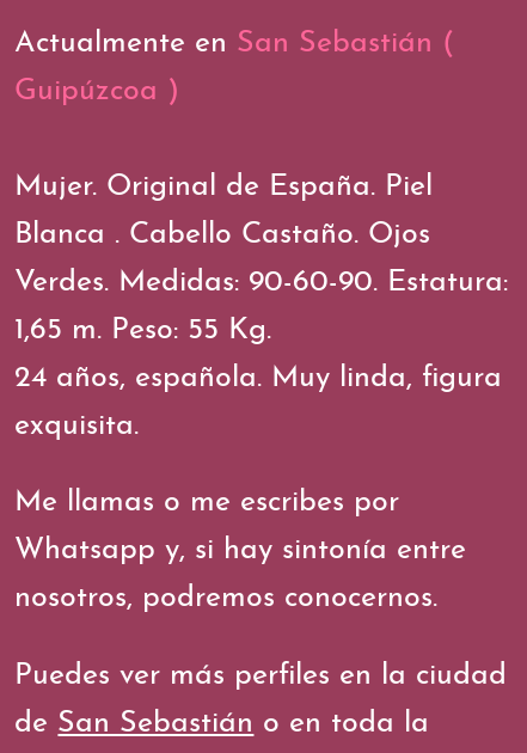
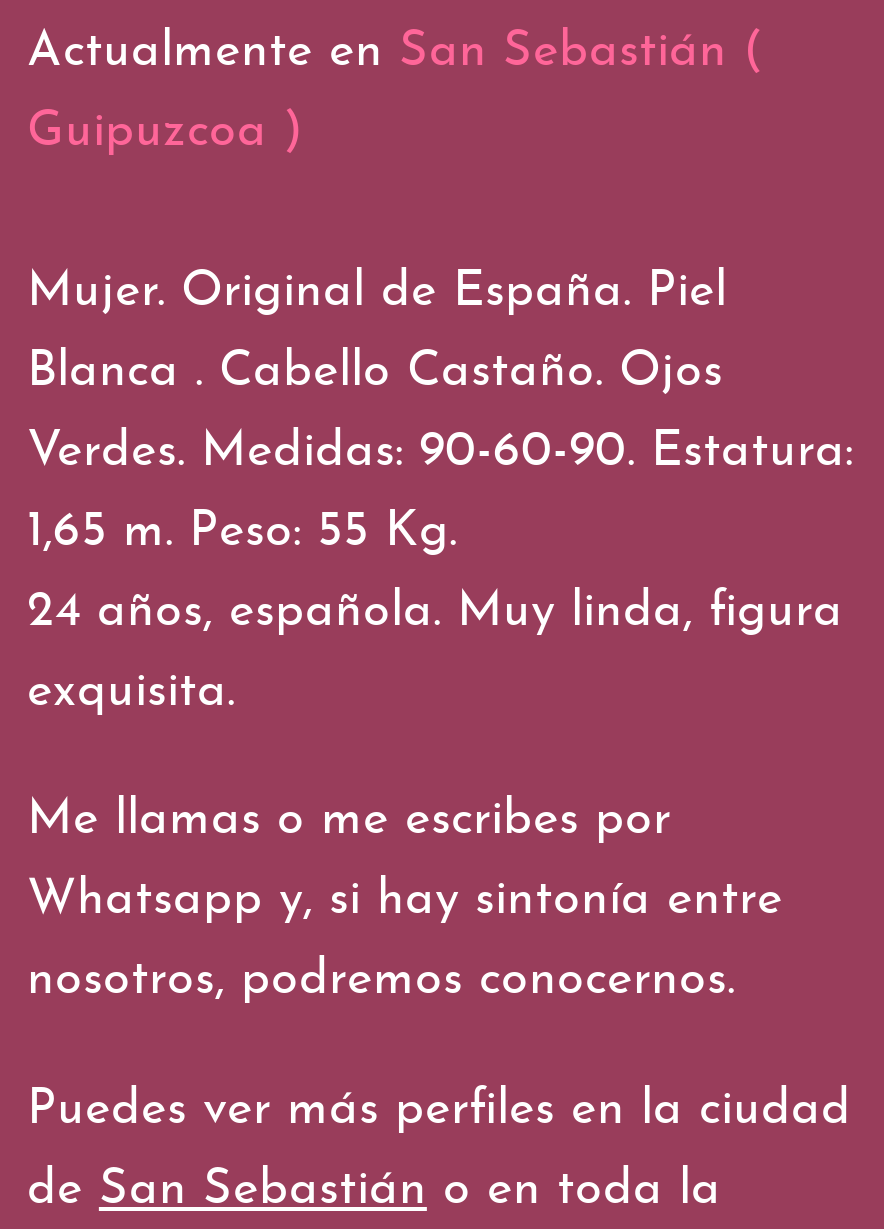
- Guipúzcoa)
+ Guipuzcoa)
